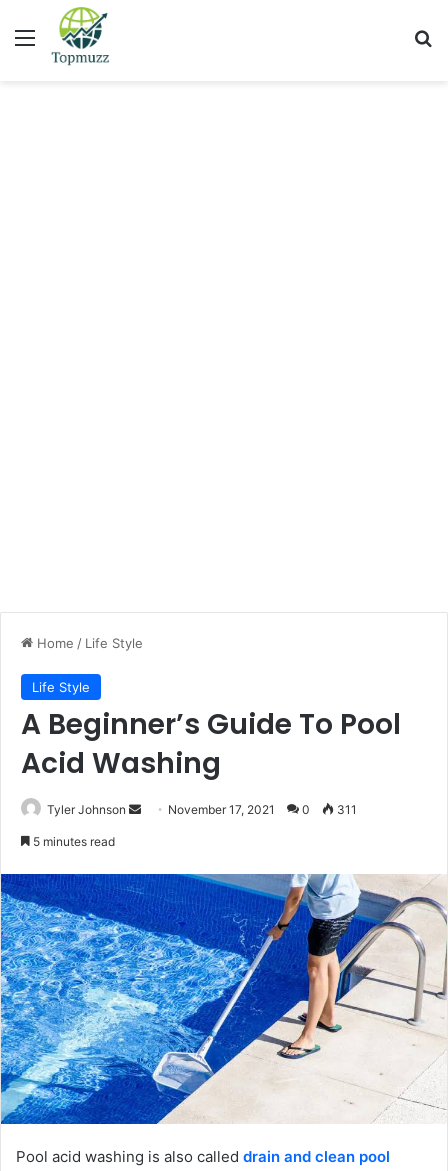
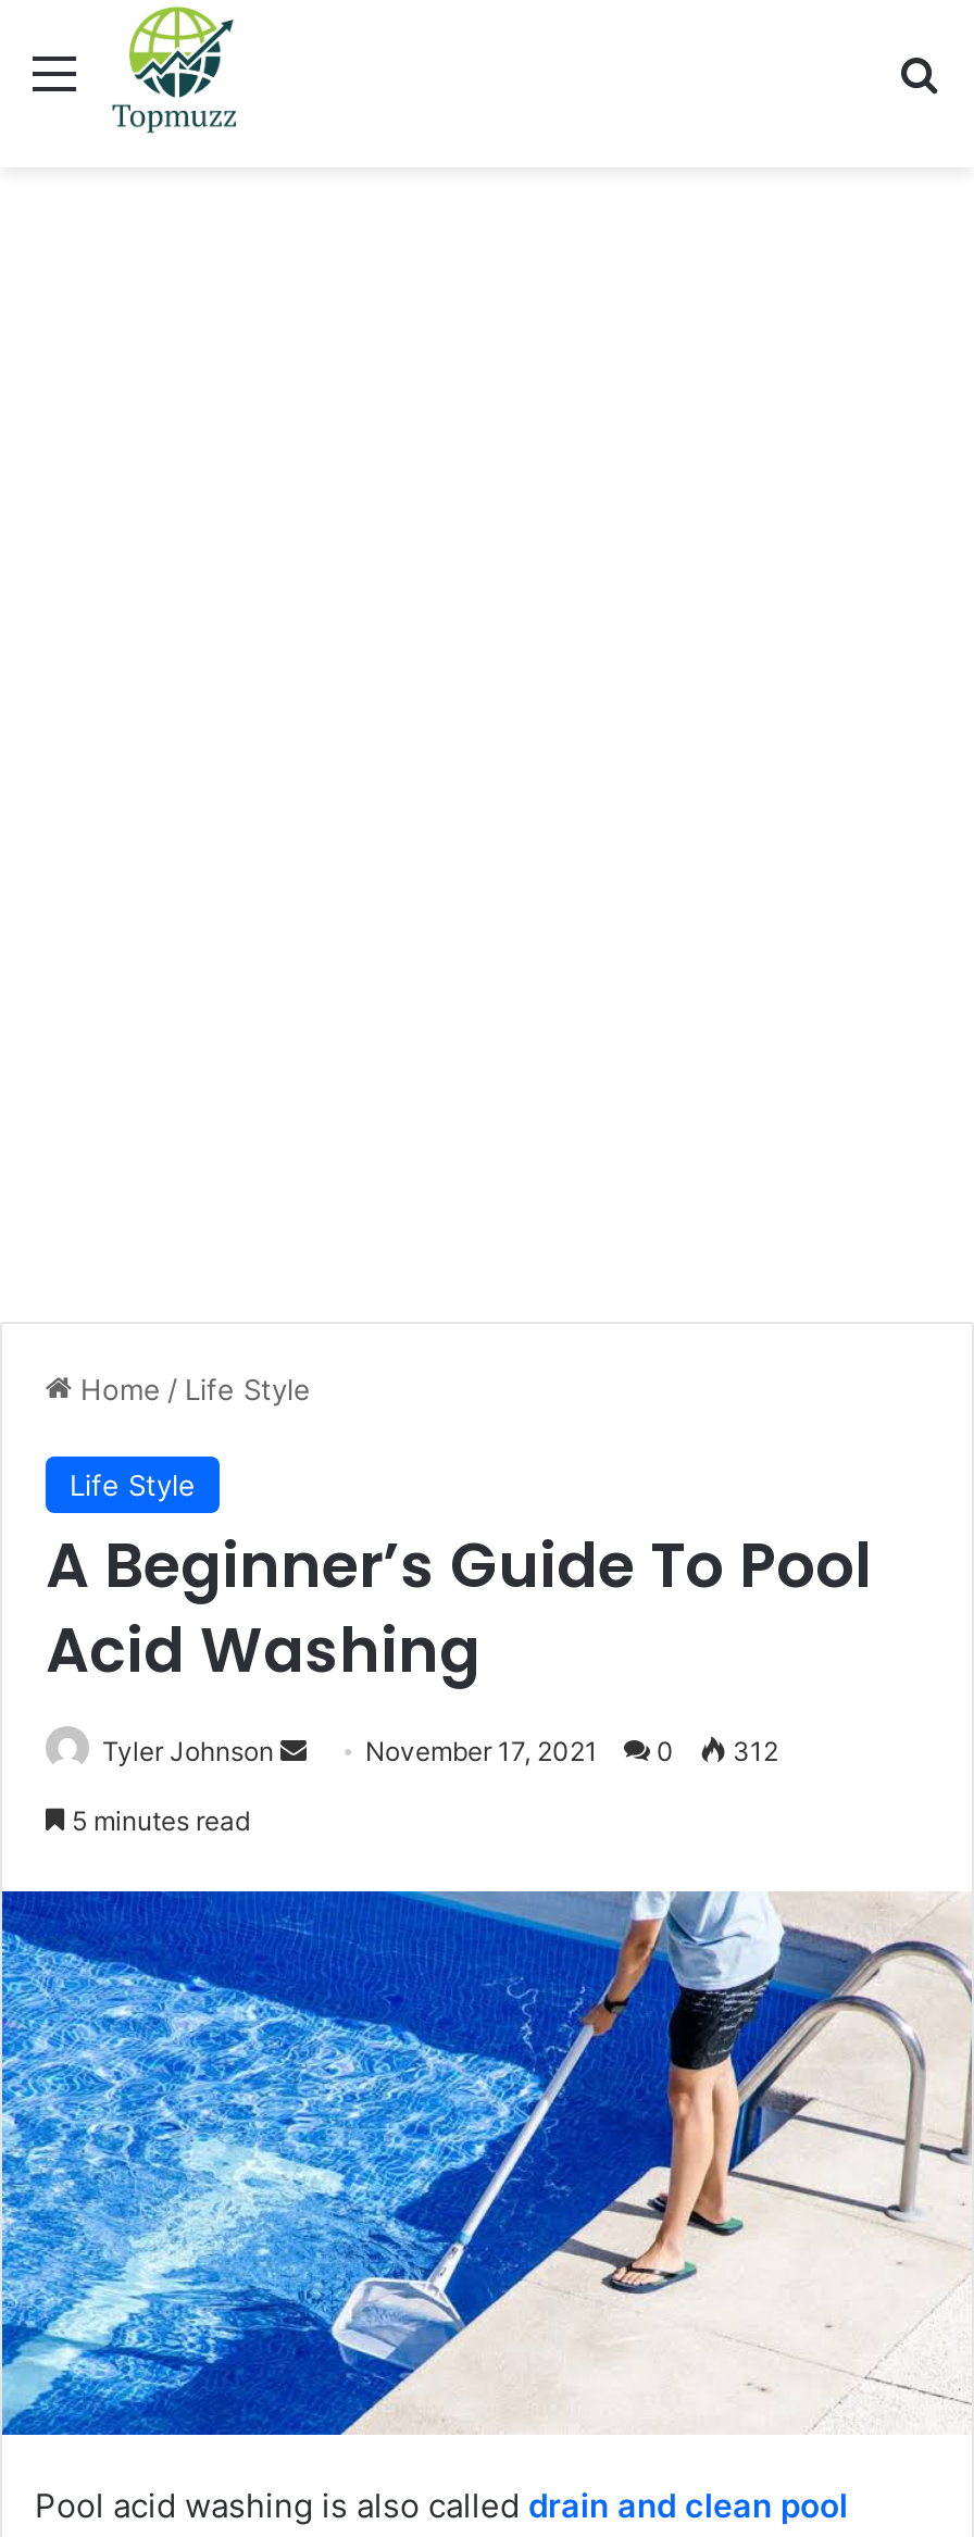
- 311
+ 312
